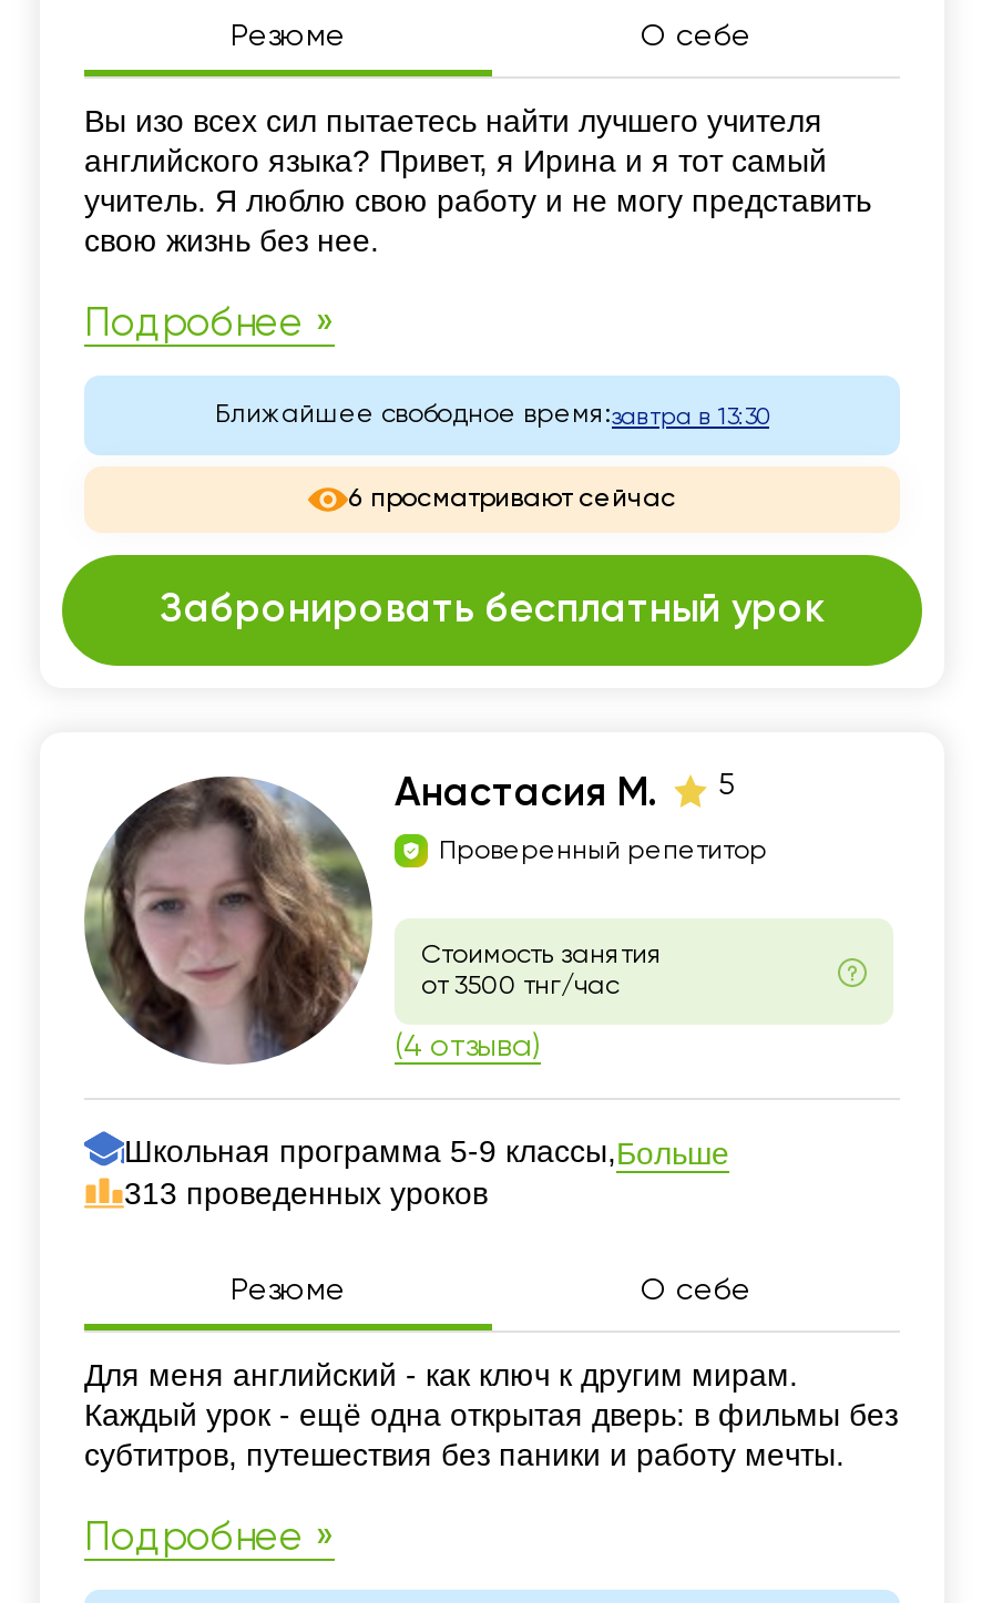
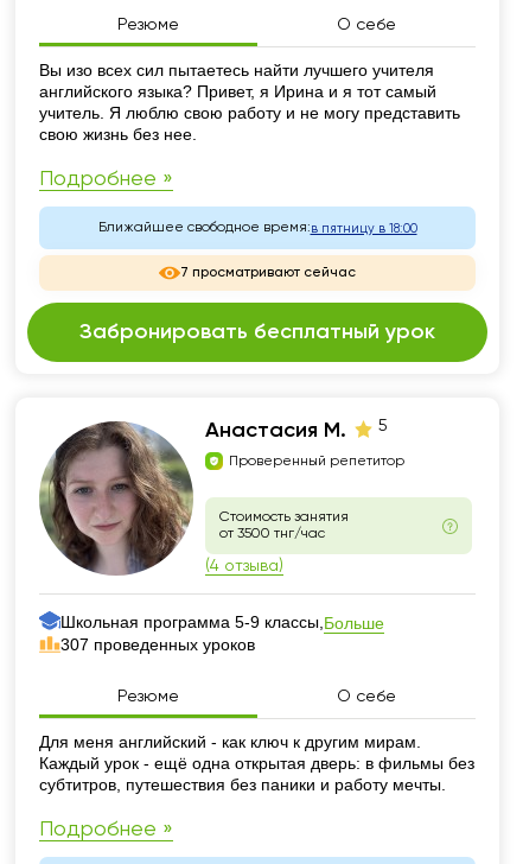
- Ближайшее свободное время: завтра в 13:30
+ Ближайшее свободное время: в пятницу в 18:00

- 6 просматривают сейчас
+ 7 просматривают сейчас

- 313 проведенных уроков
+ 307 проведенных уроков
